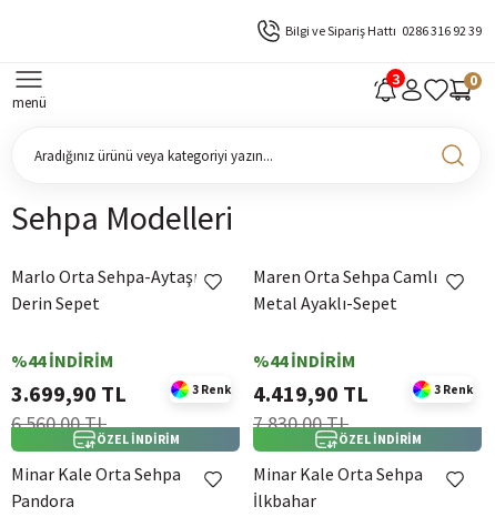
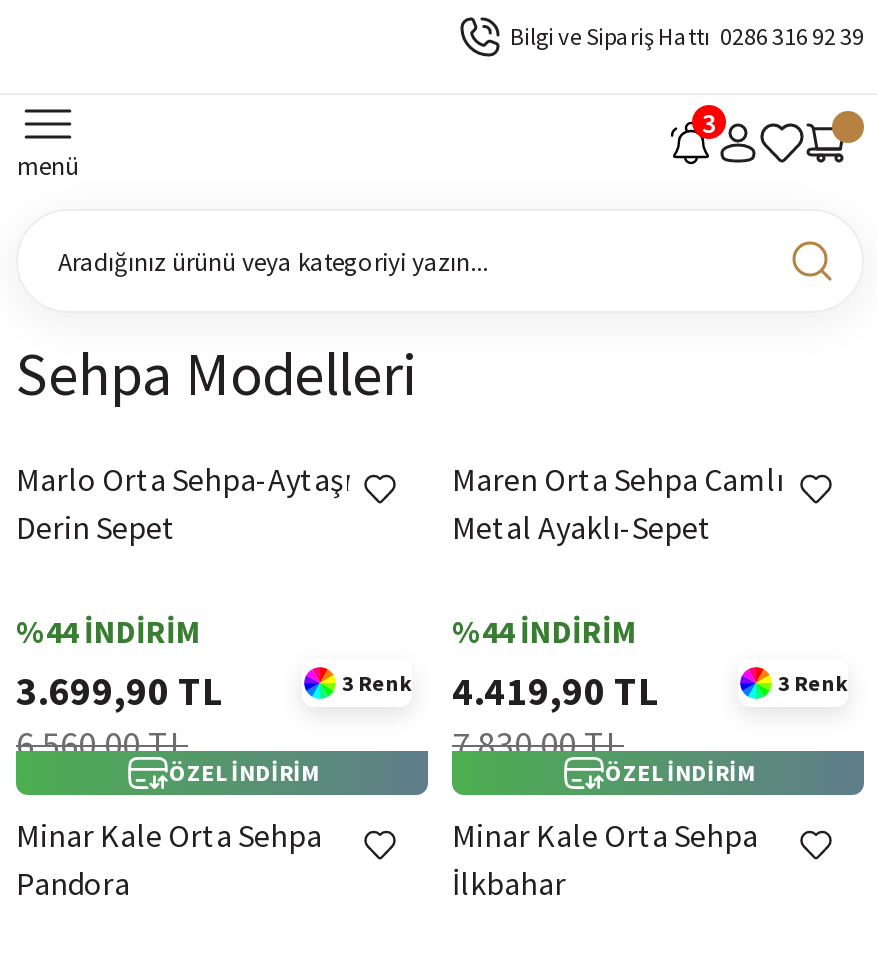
- 0
